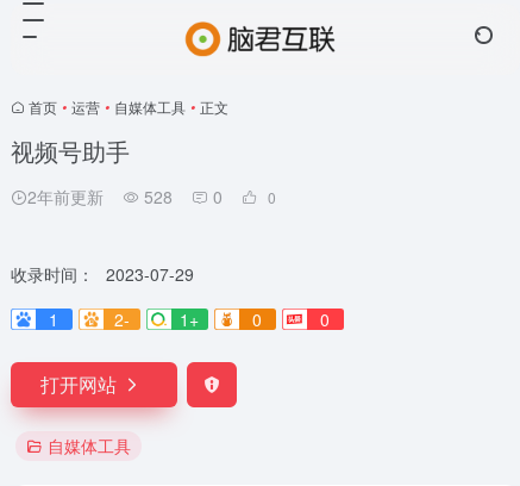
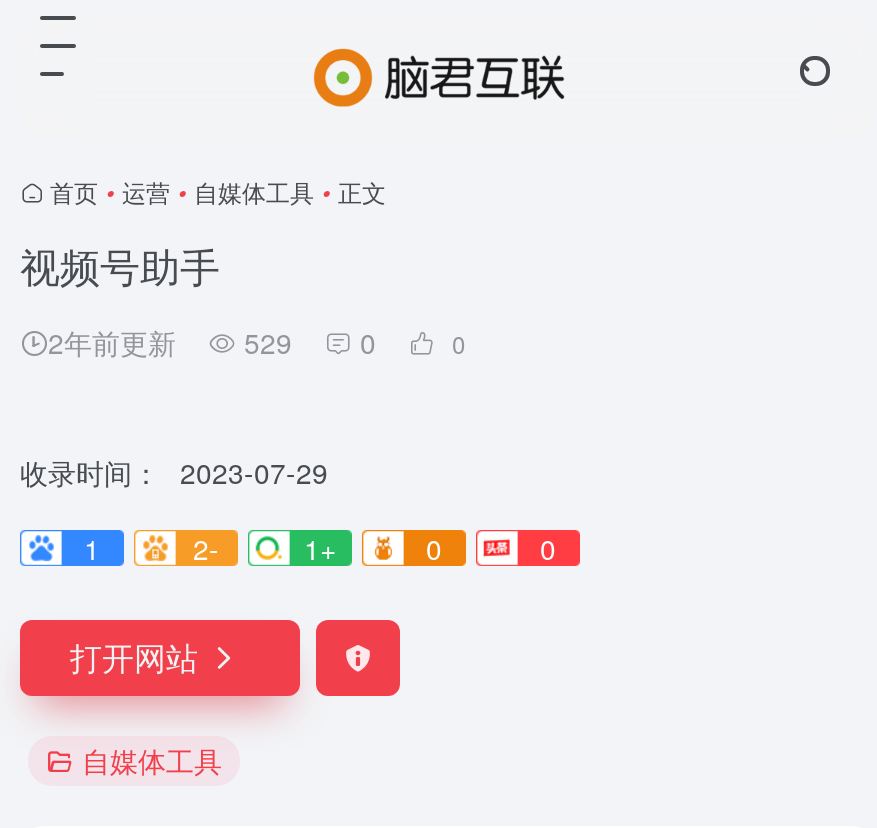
- 2年前更新 528 0
+ 2年前更新 529 0
